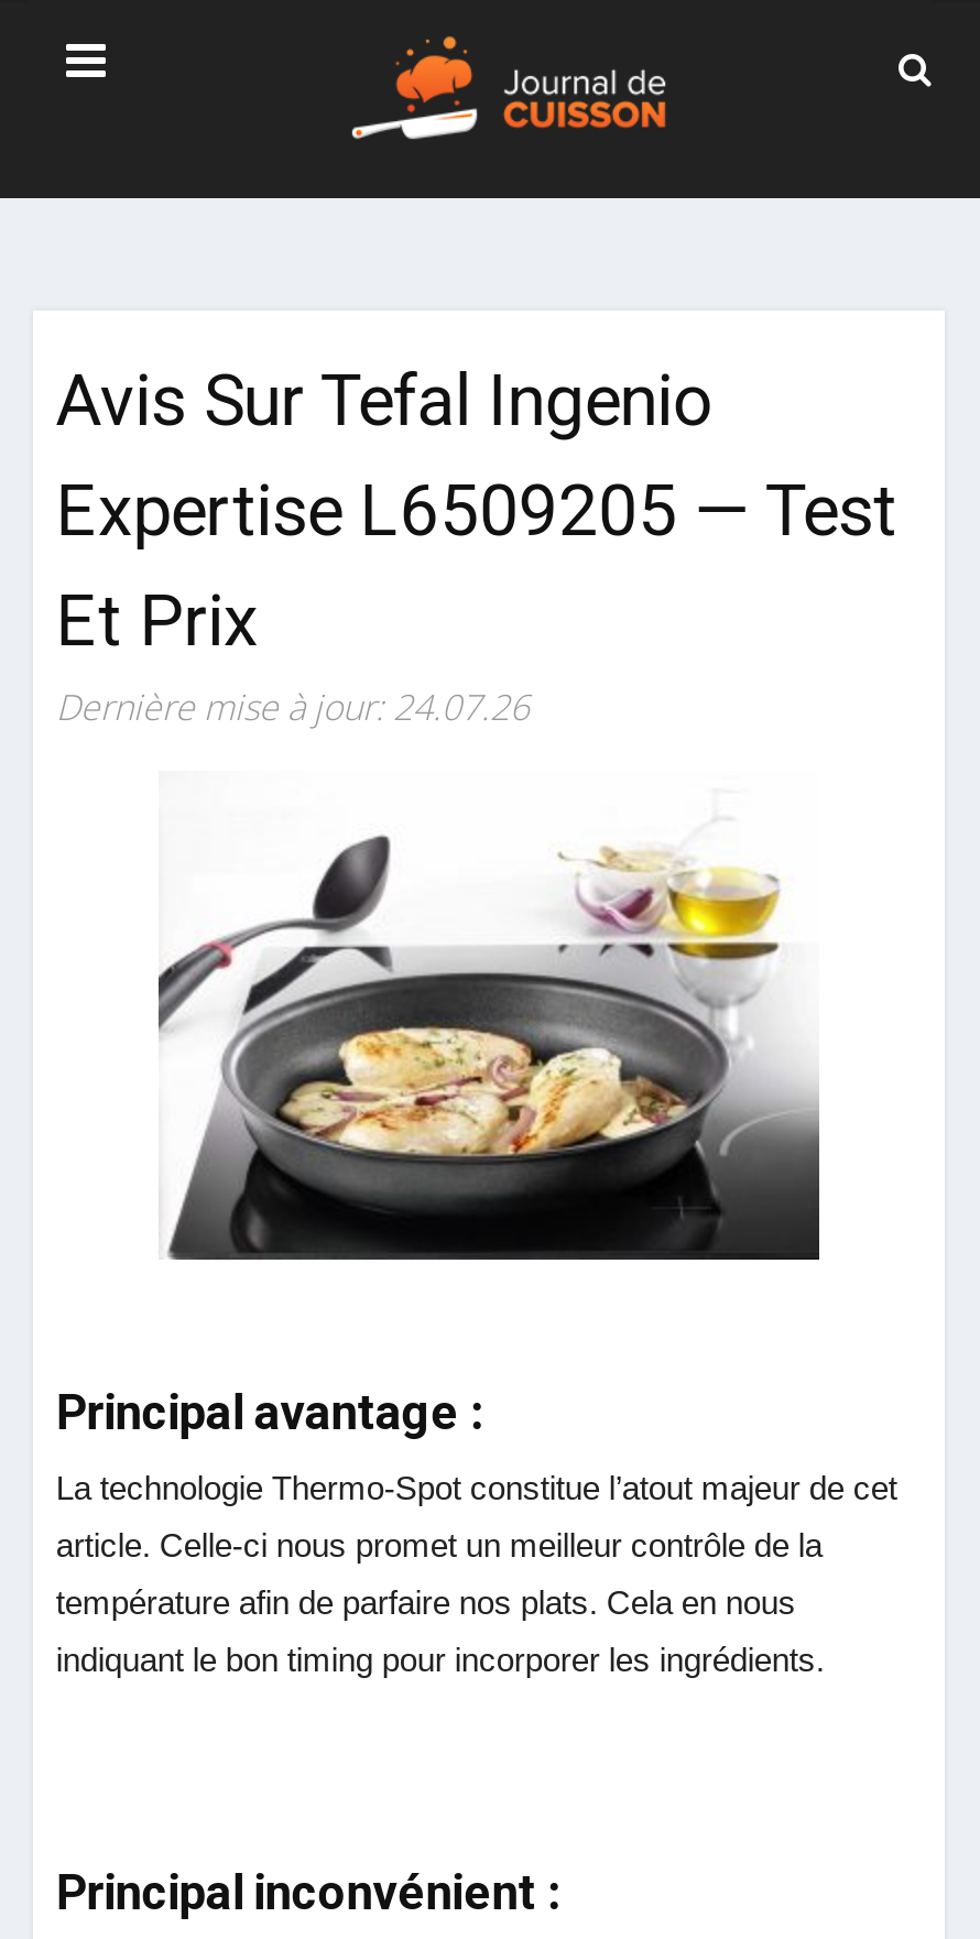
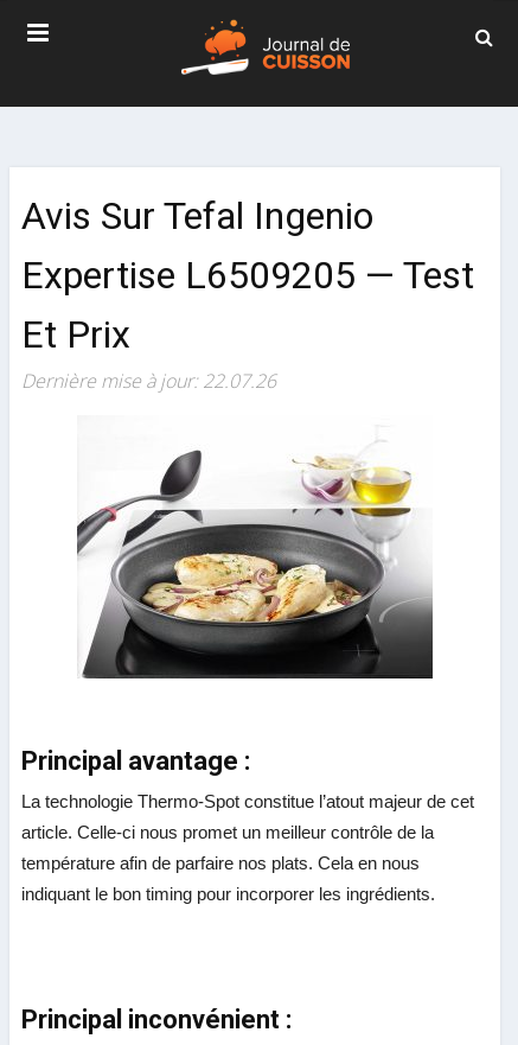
- Dernière mise à jour: 24.07.26
+ Dernière mise à jour: 22.07.26
